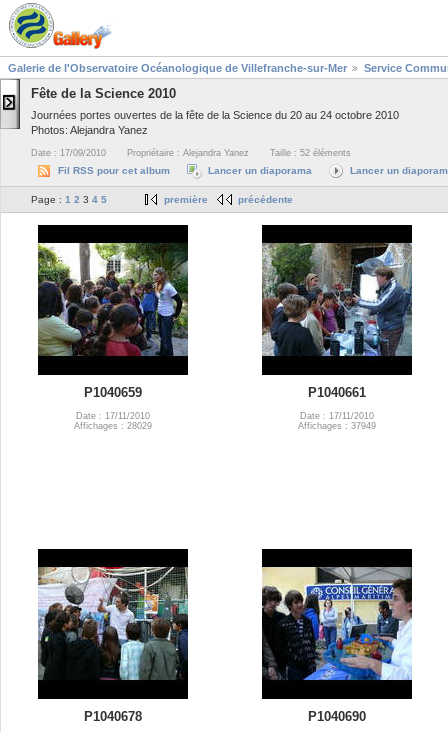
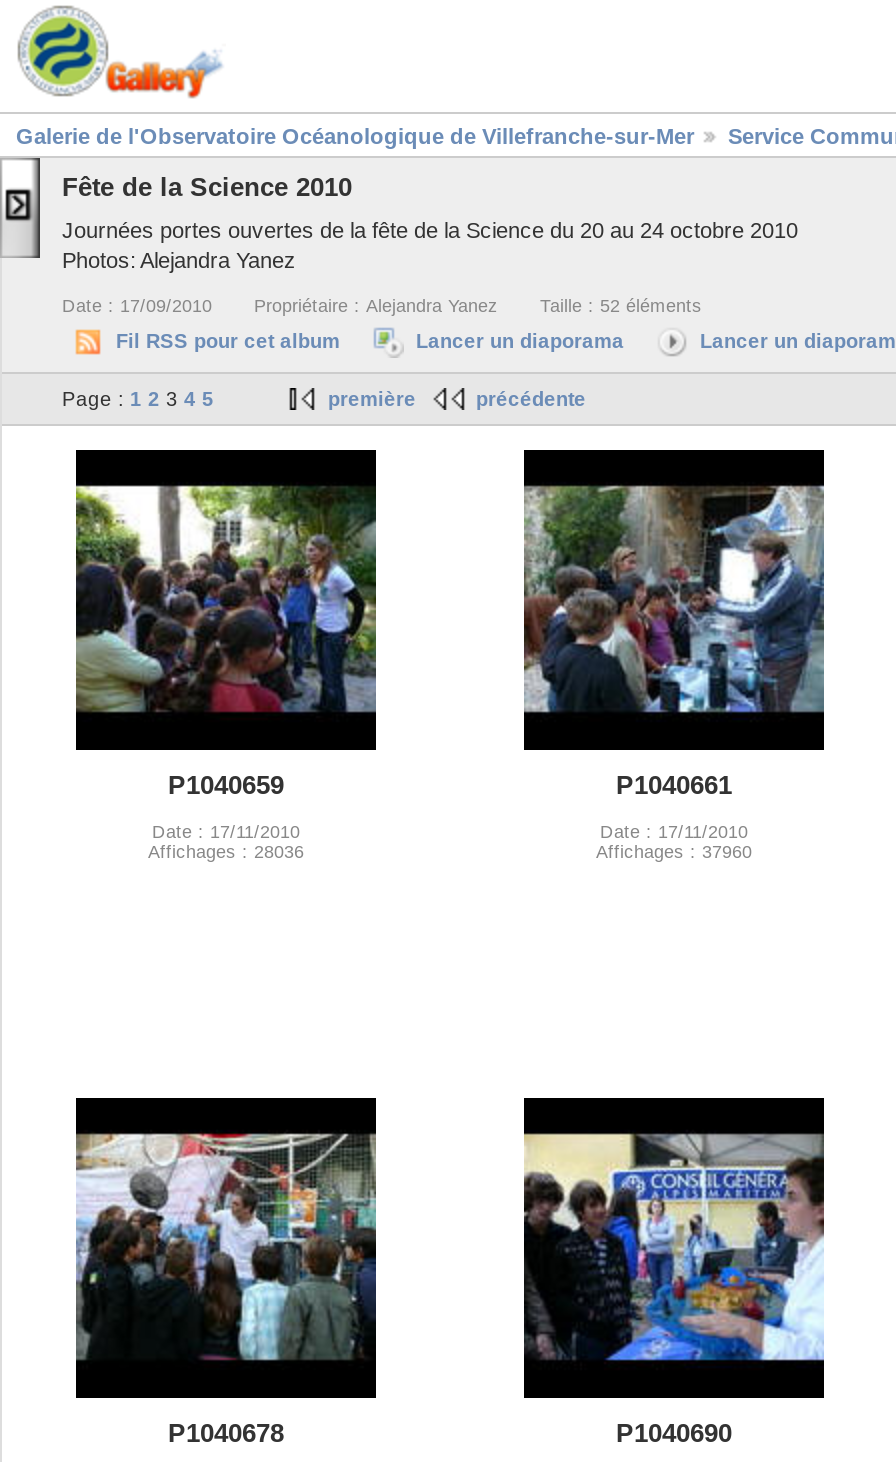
- Affichages : 28029
+ Affichages : 28036

- Affichages : 37949
+ Affichages : 37960
